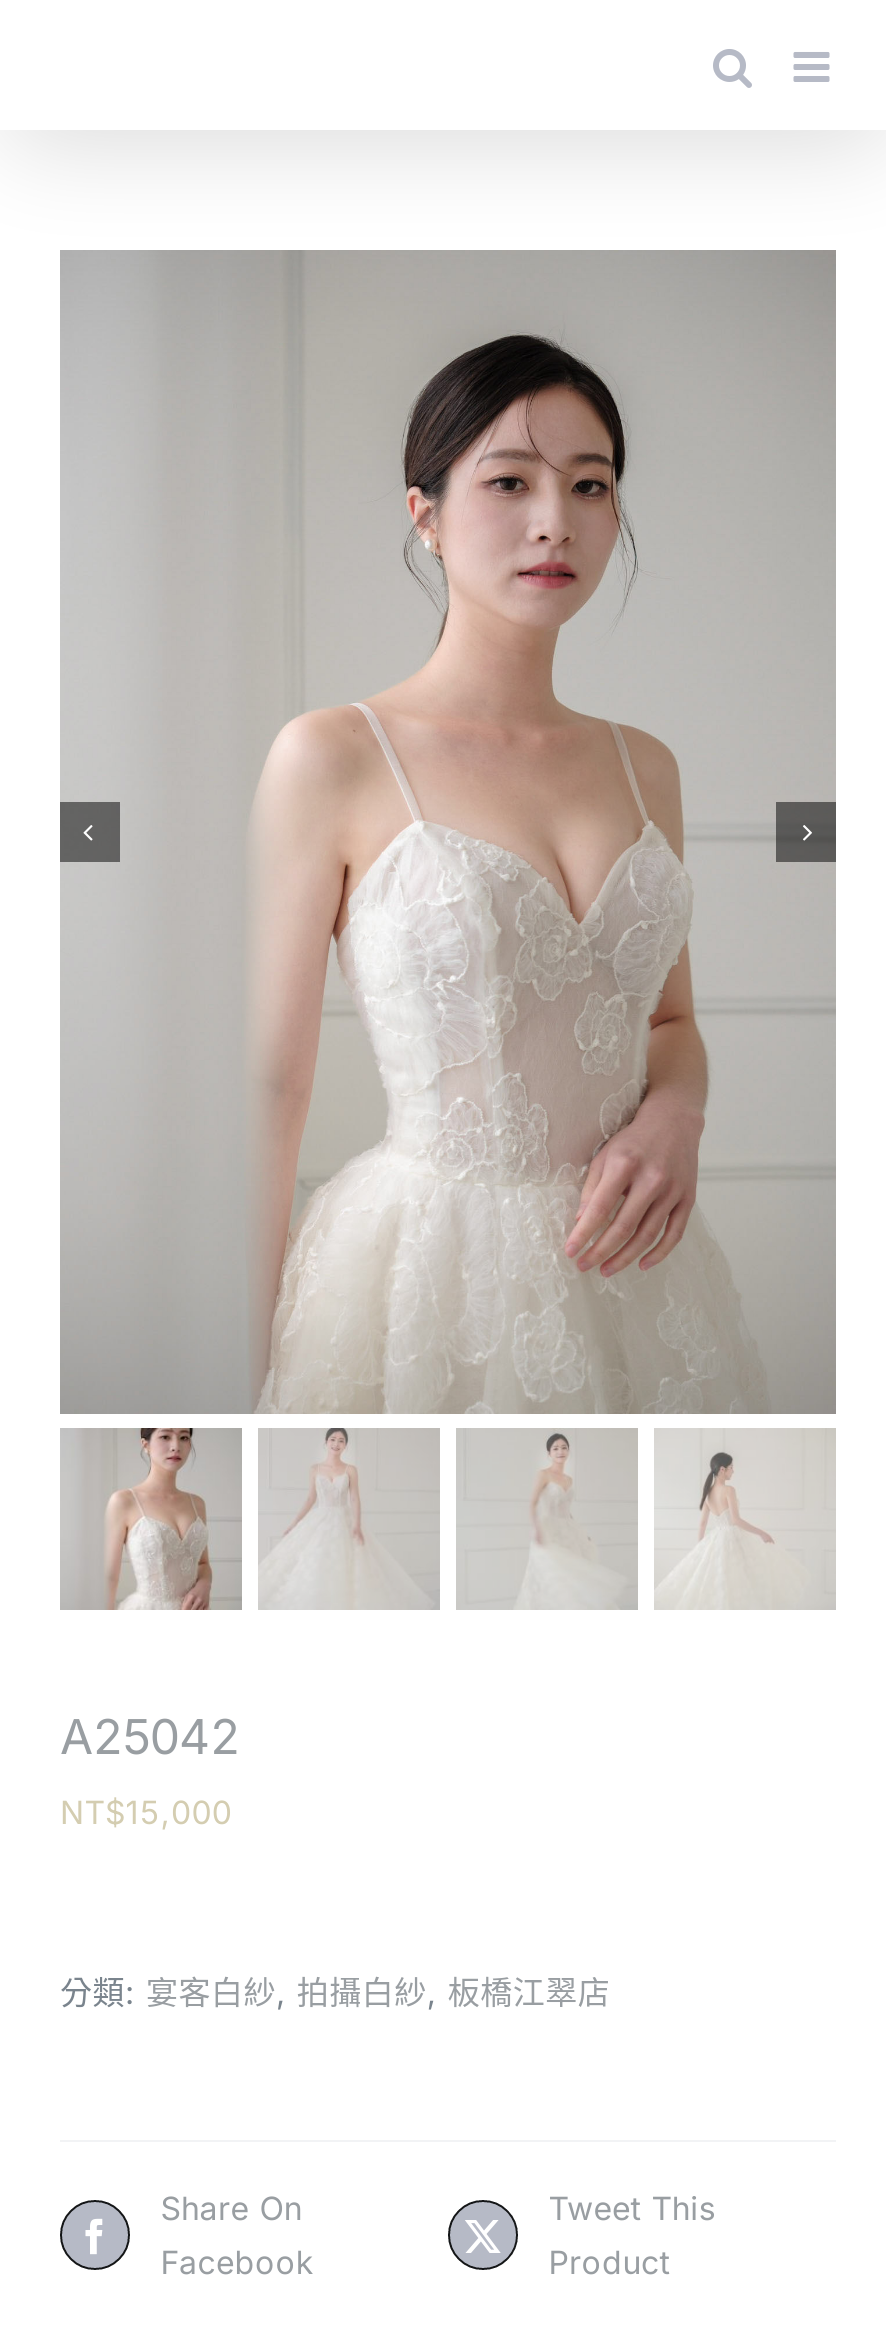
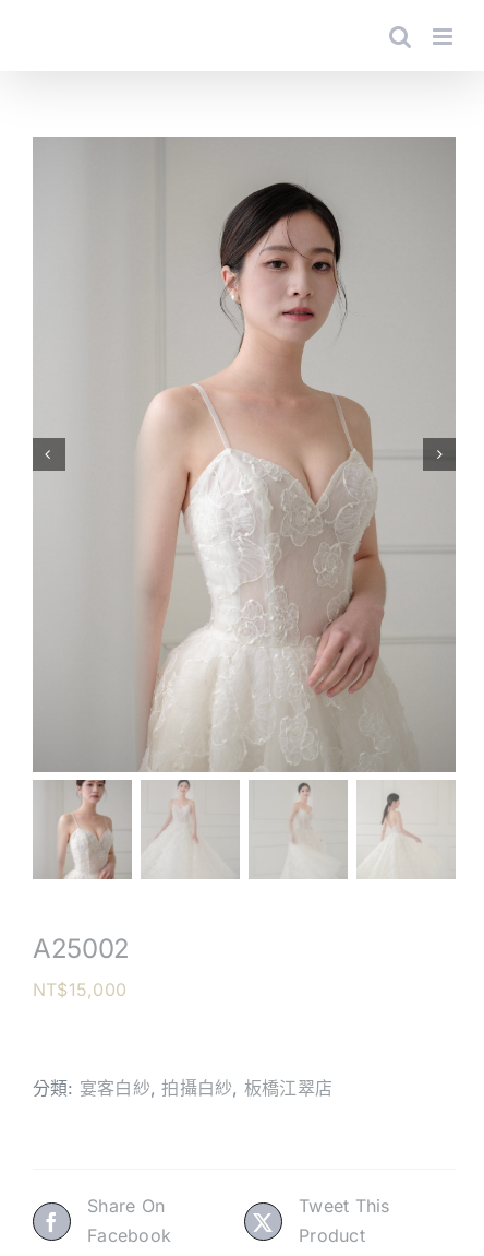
- A25042
+ A25002
